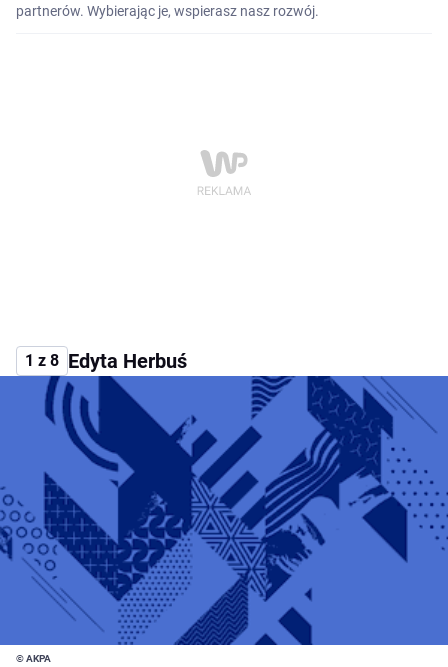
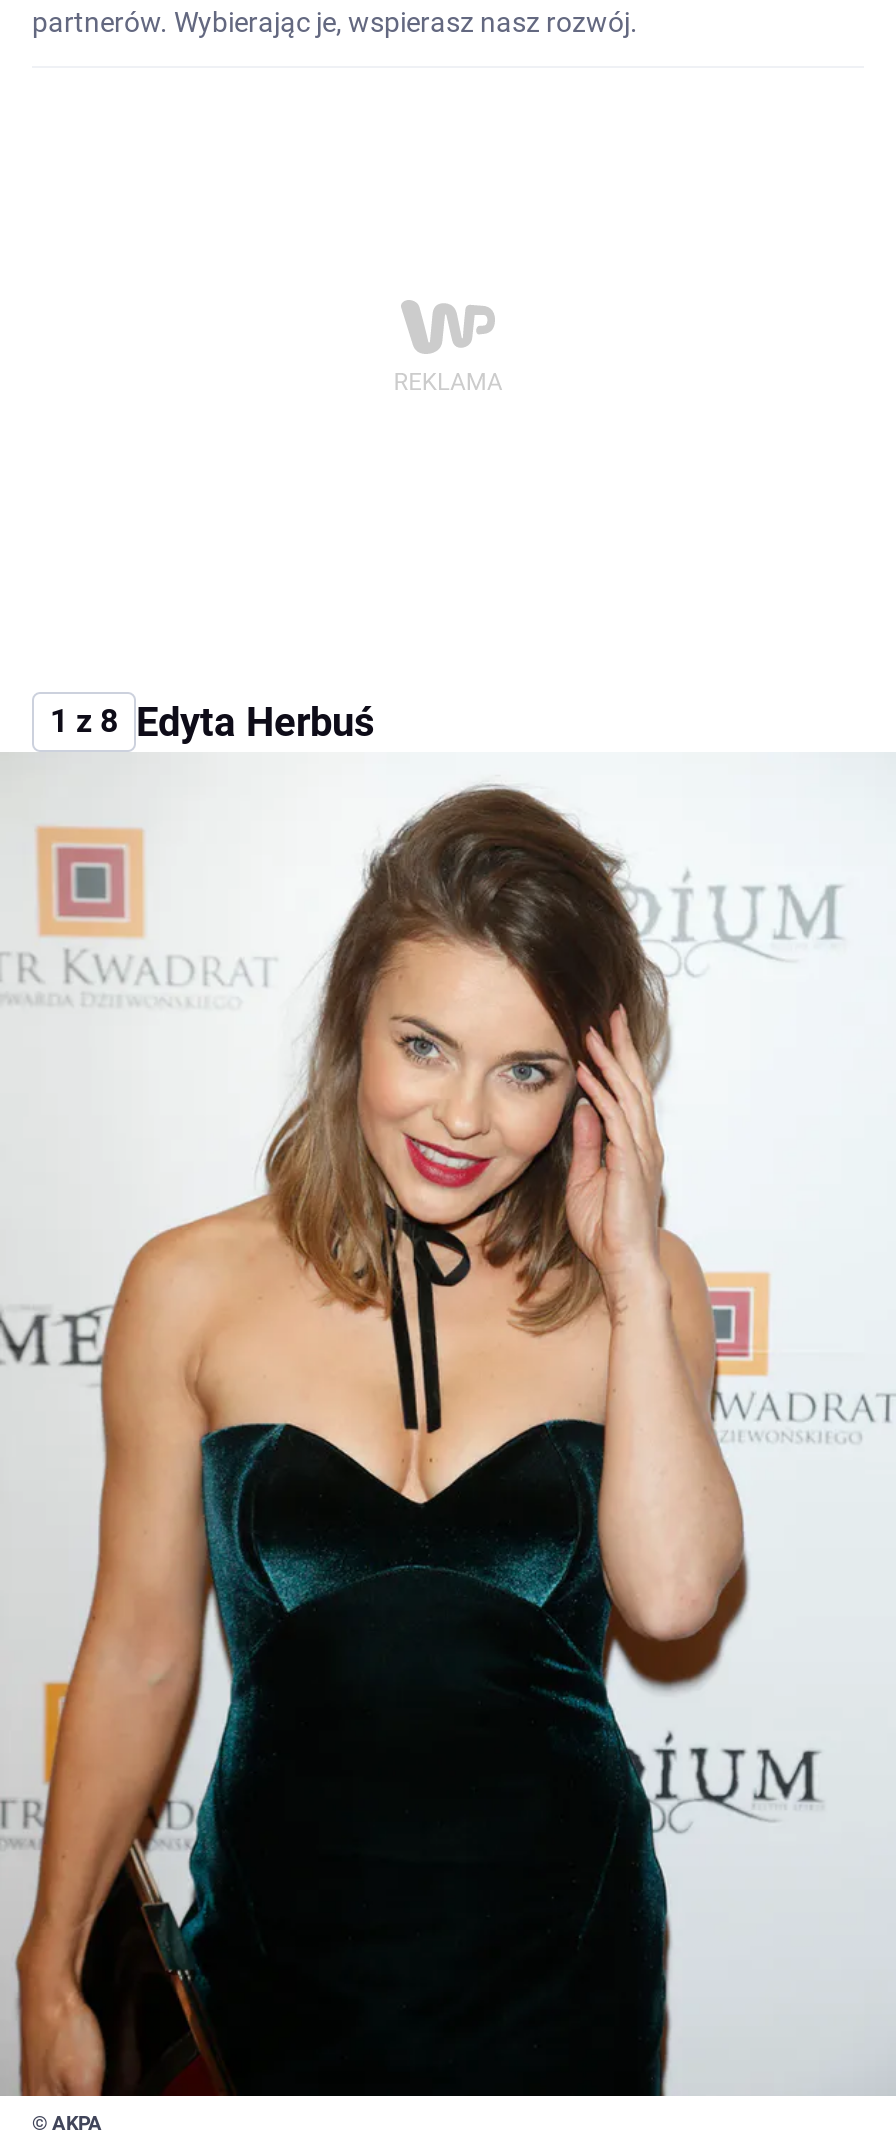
- [image]
+ [image]
